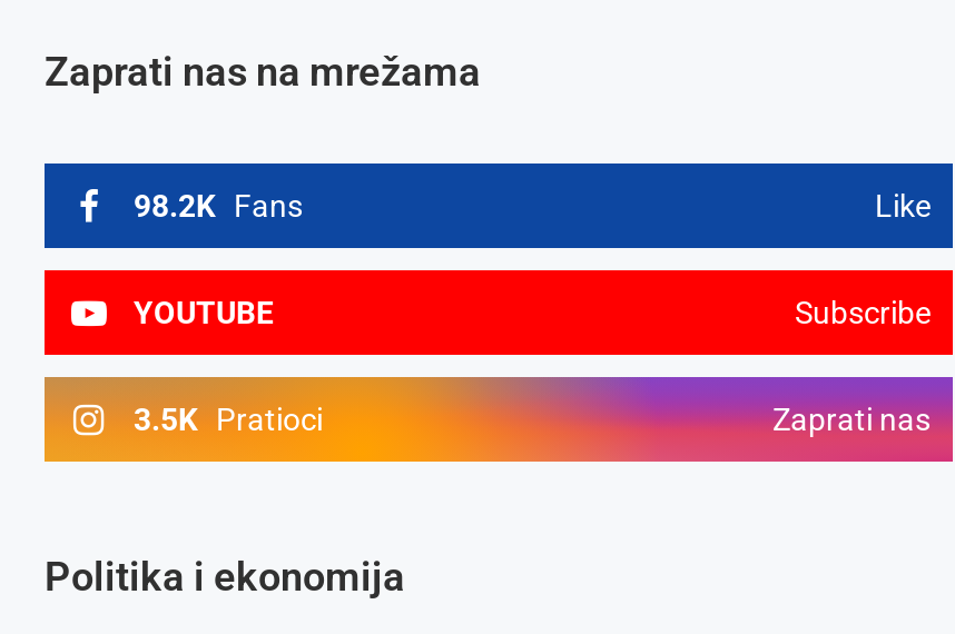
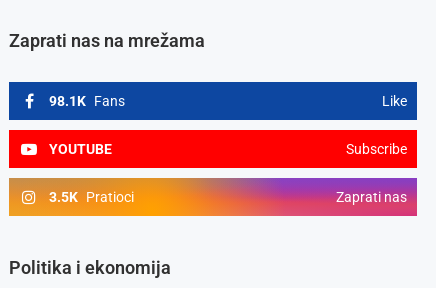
- 98.2K Fans
+ 98.1K Fans
